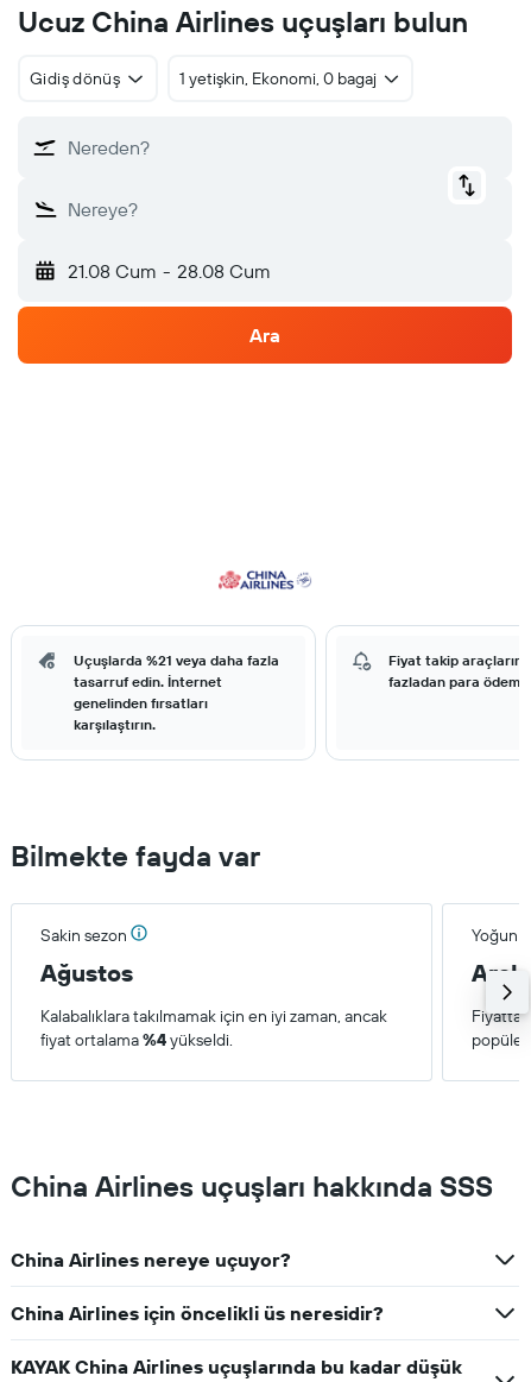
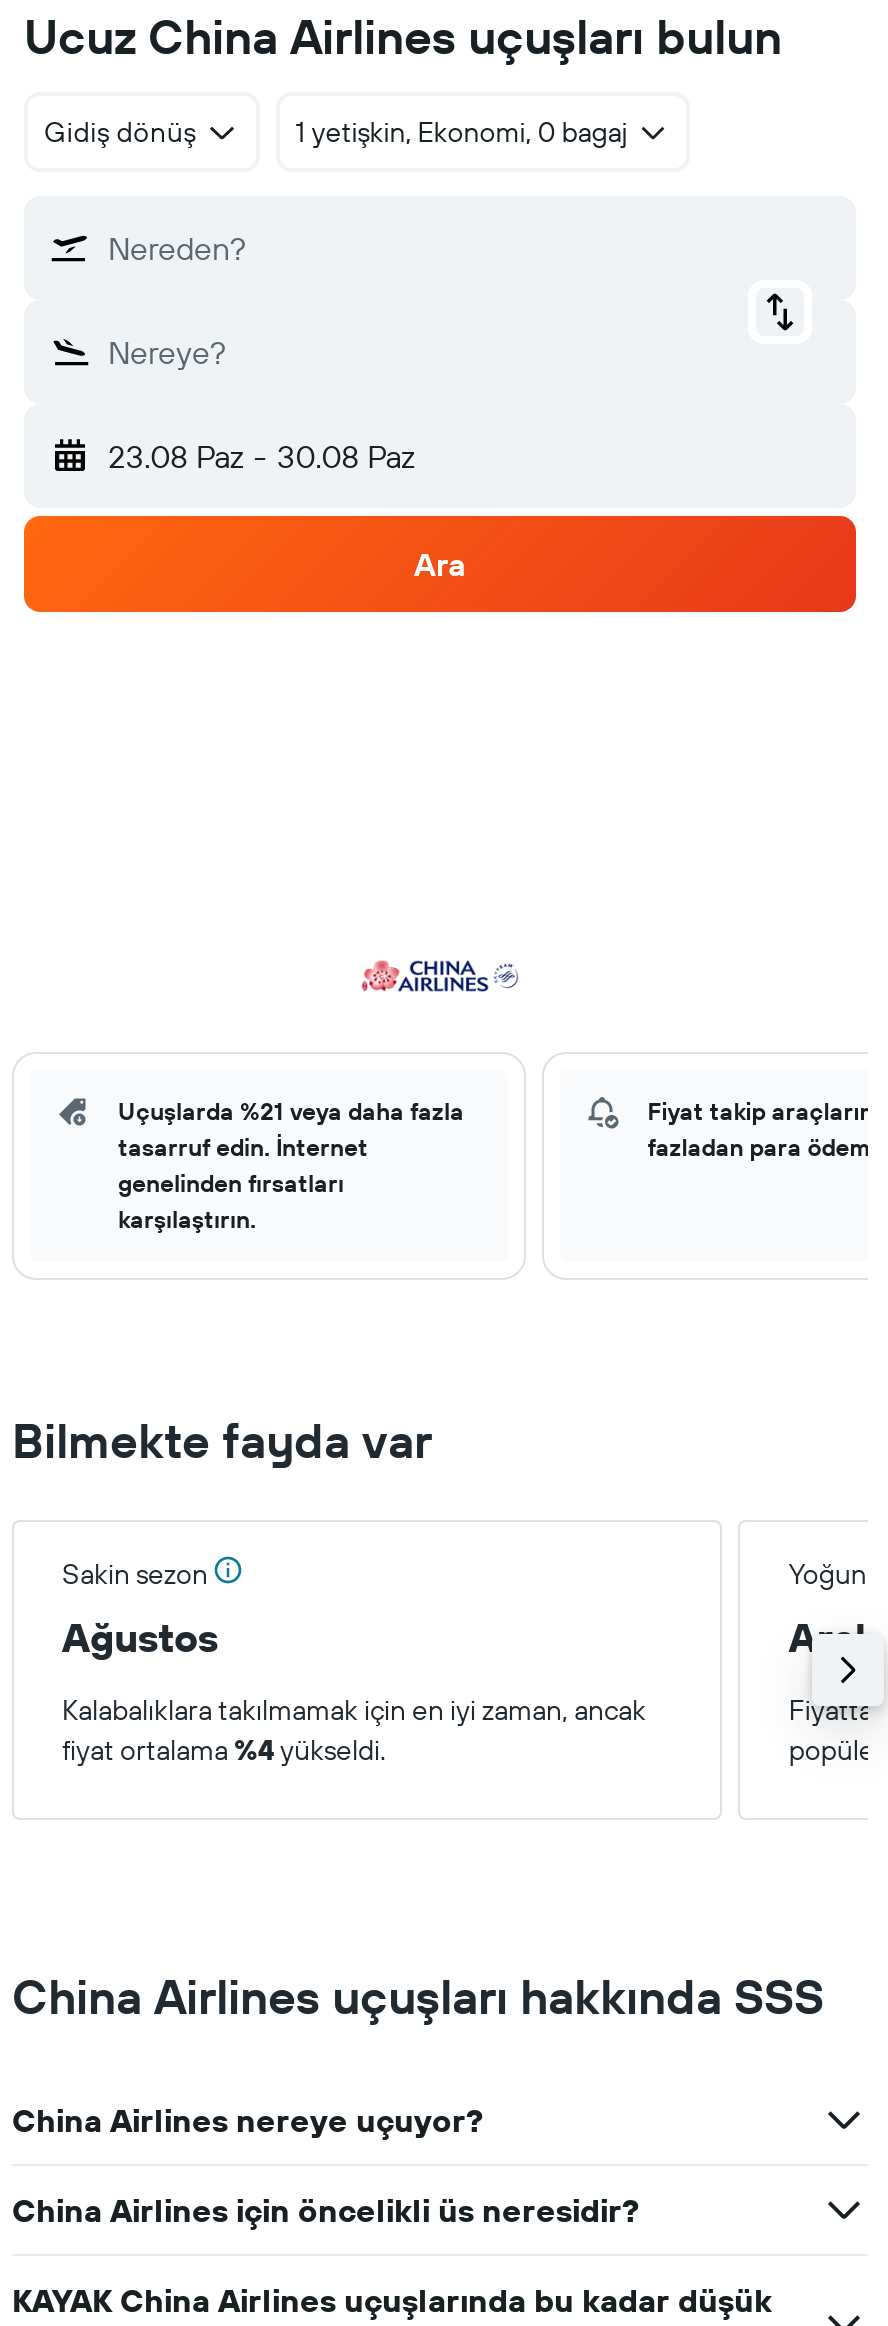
- 21.08 Cum - 28.08 Cum
+ 23.08 Paz - 30.08 Paz
